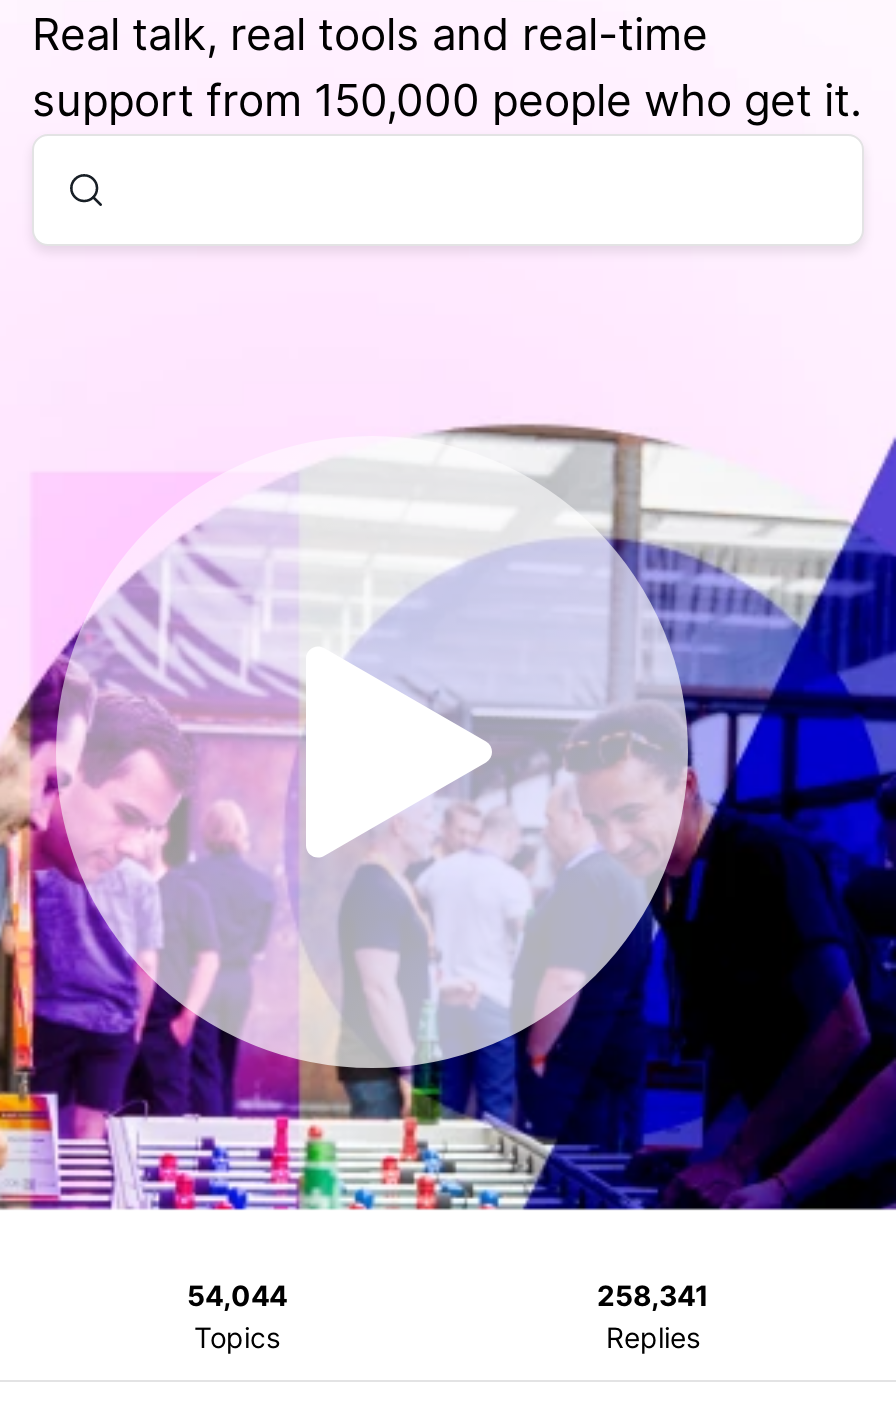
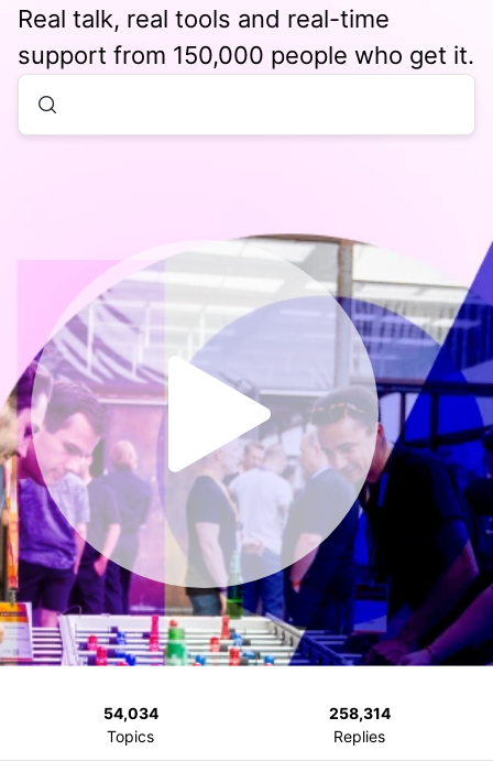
- 54,044
+ 54,034

- 258,341
+ 258,314
